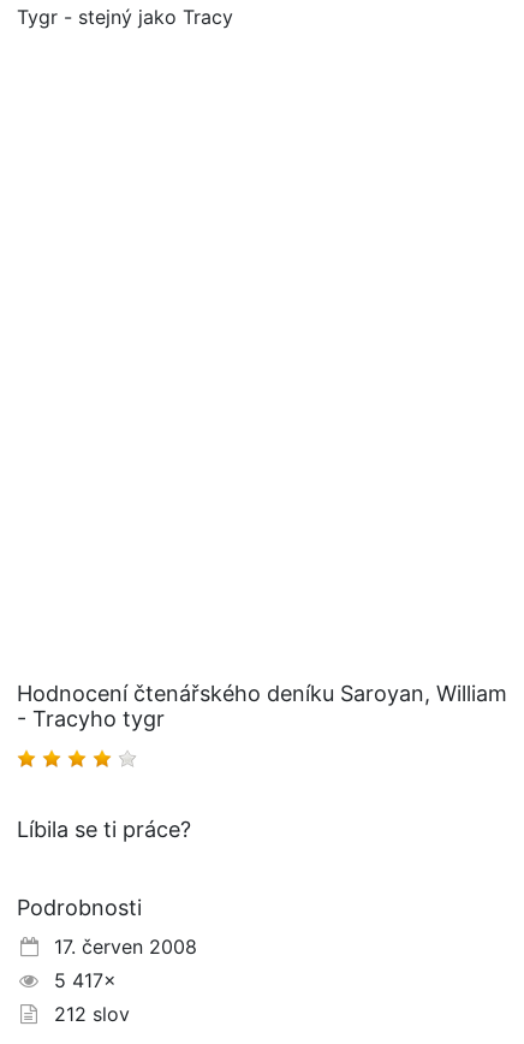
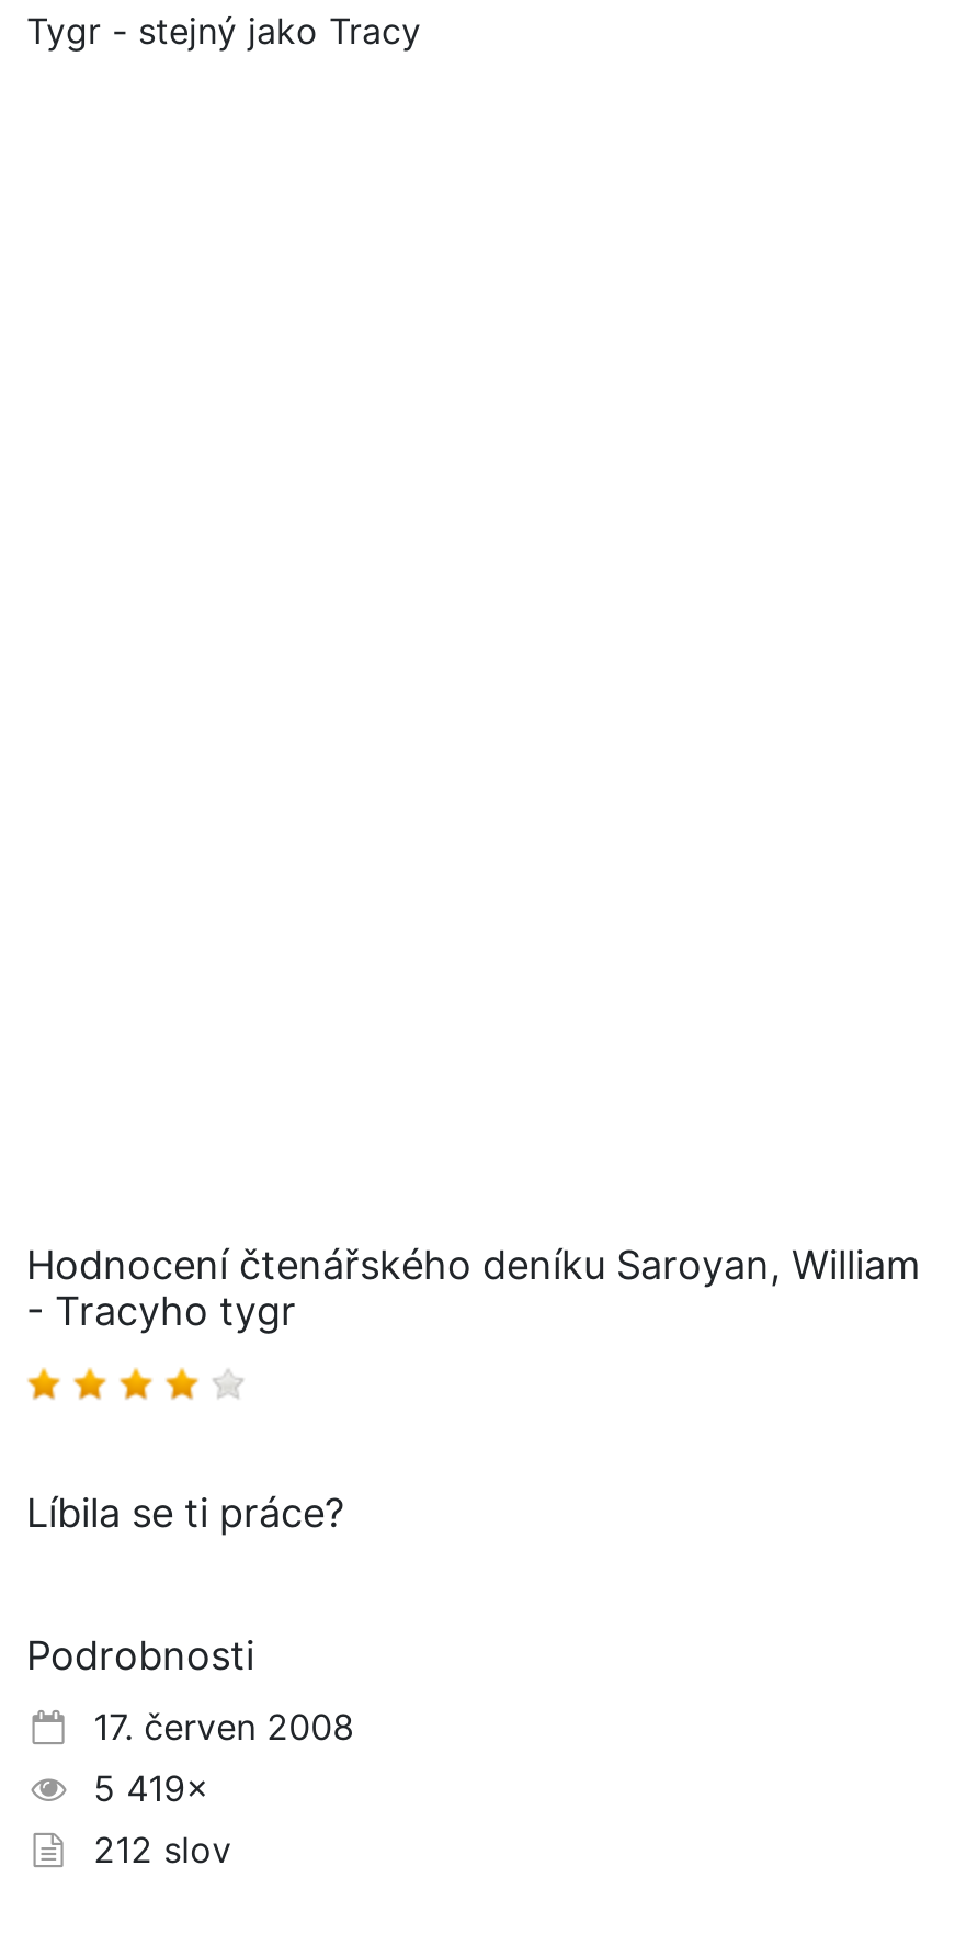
- 5 417×
+ 5 419×
